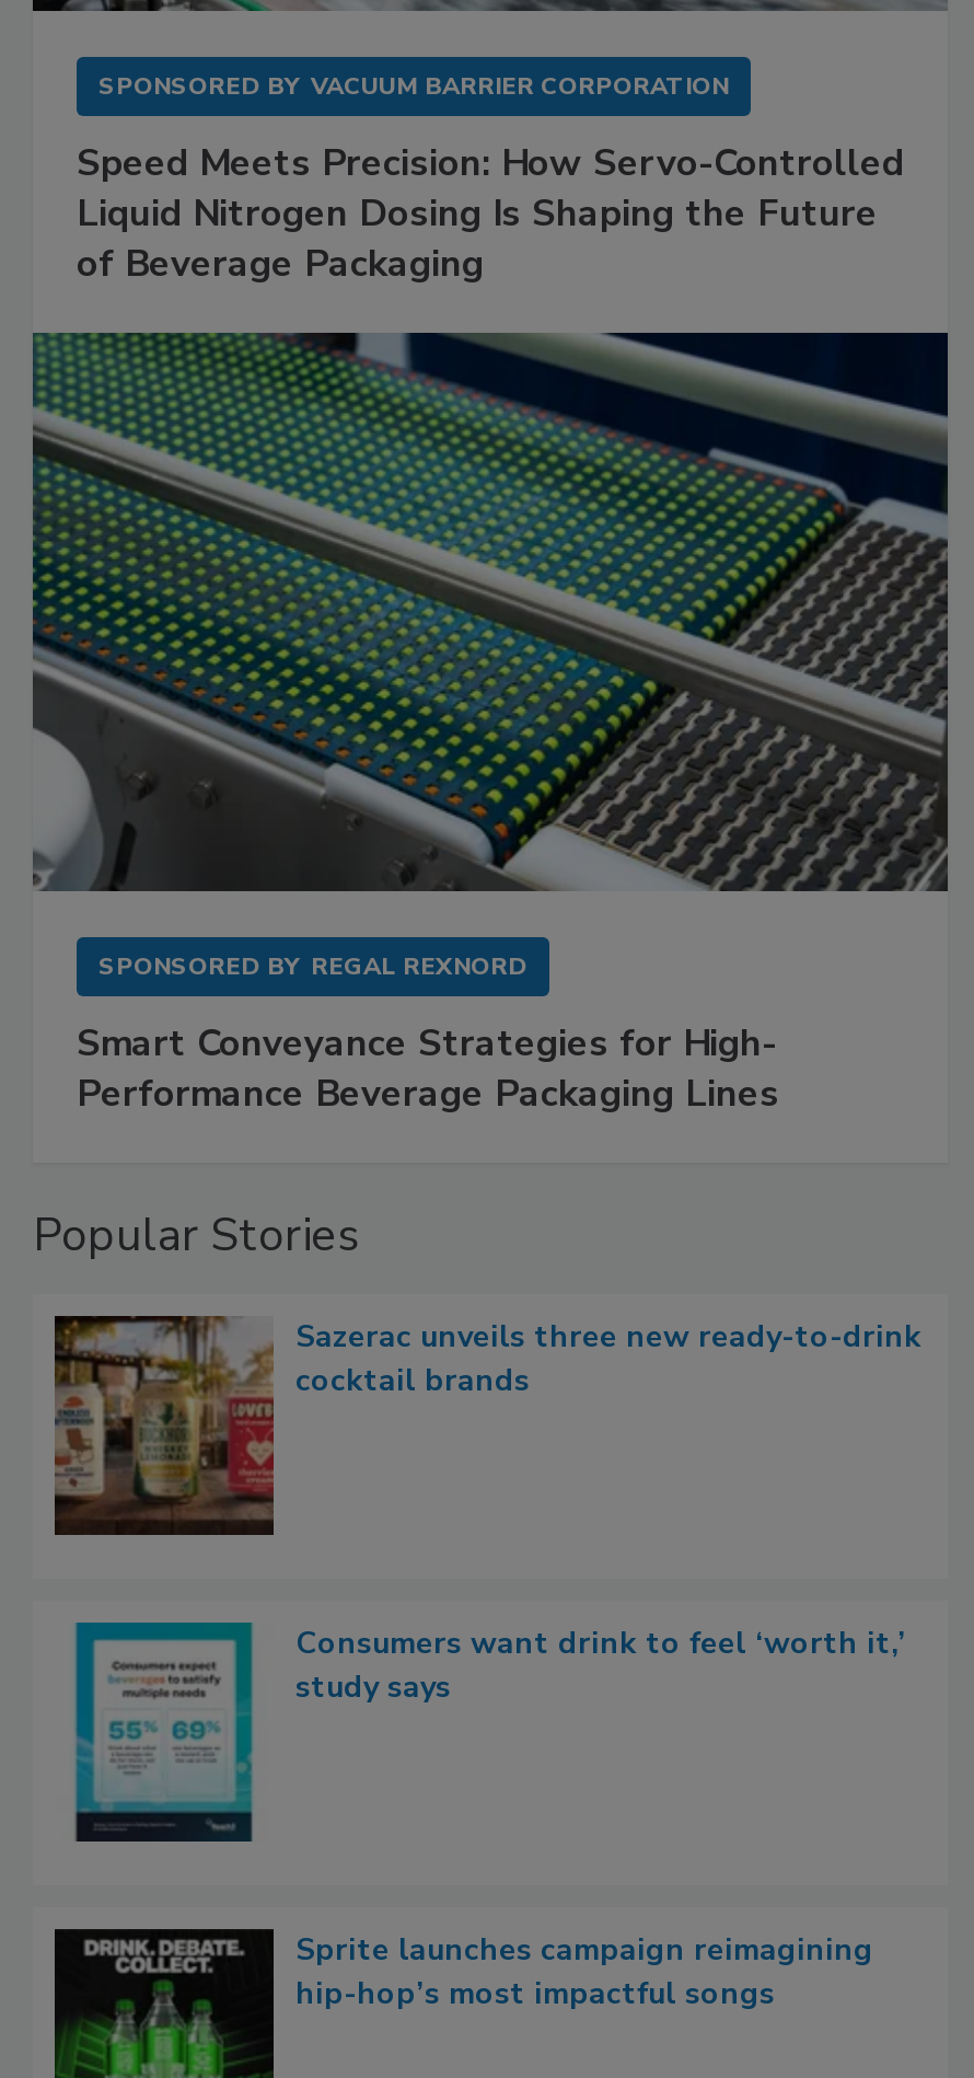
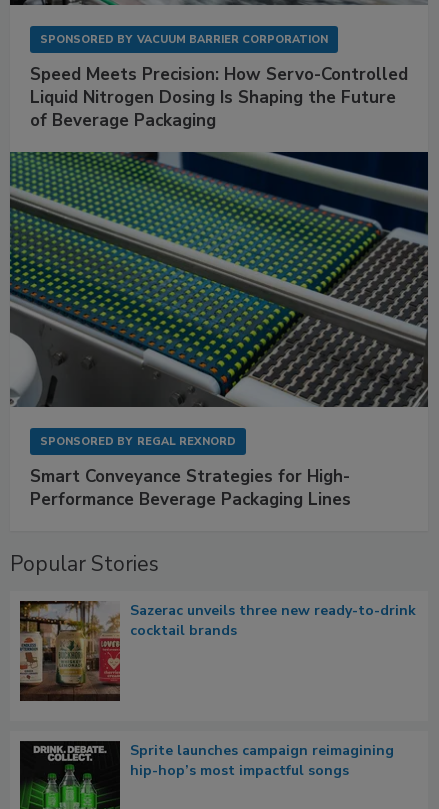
- [image]
- Consumers want drink to feel ‘worth it,’
- study says
